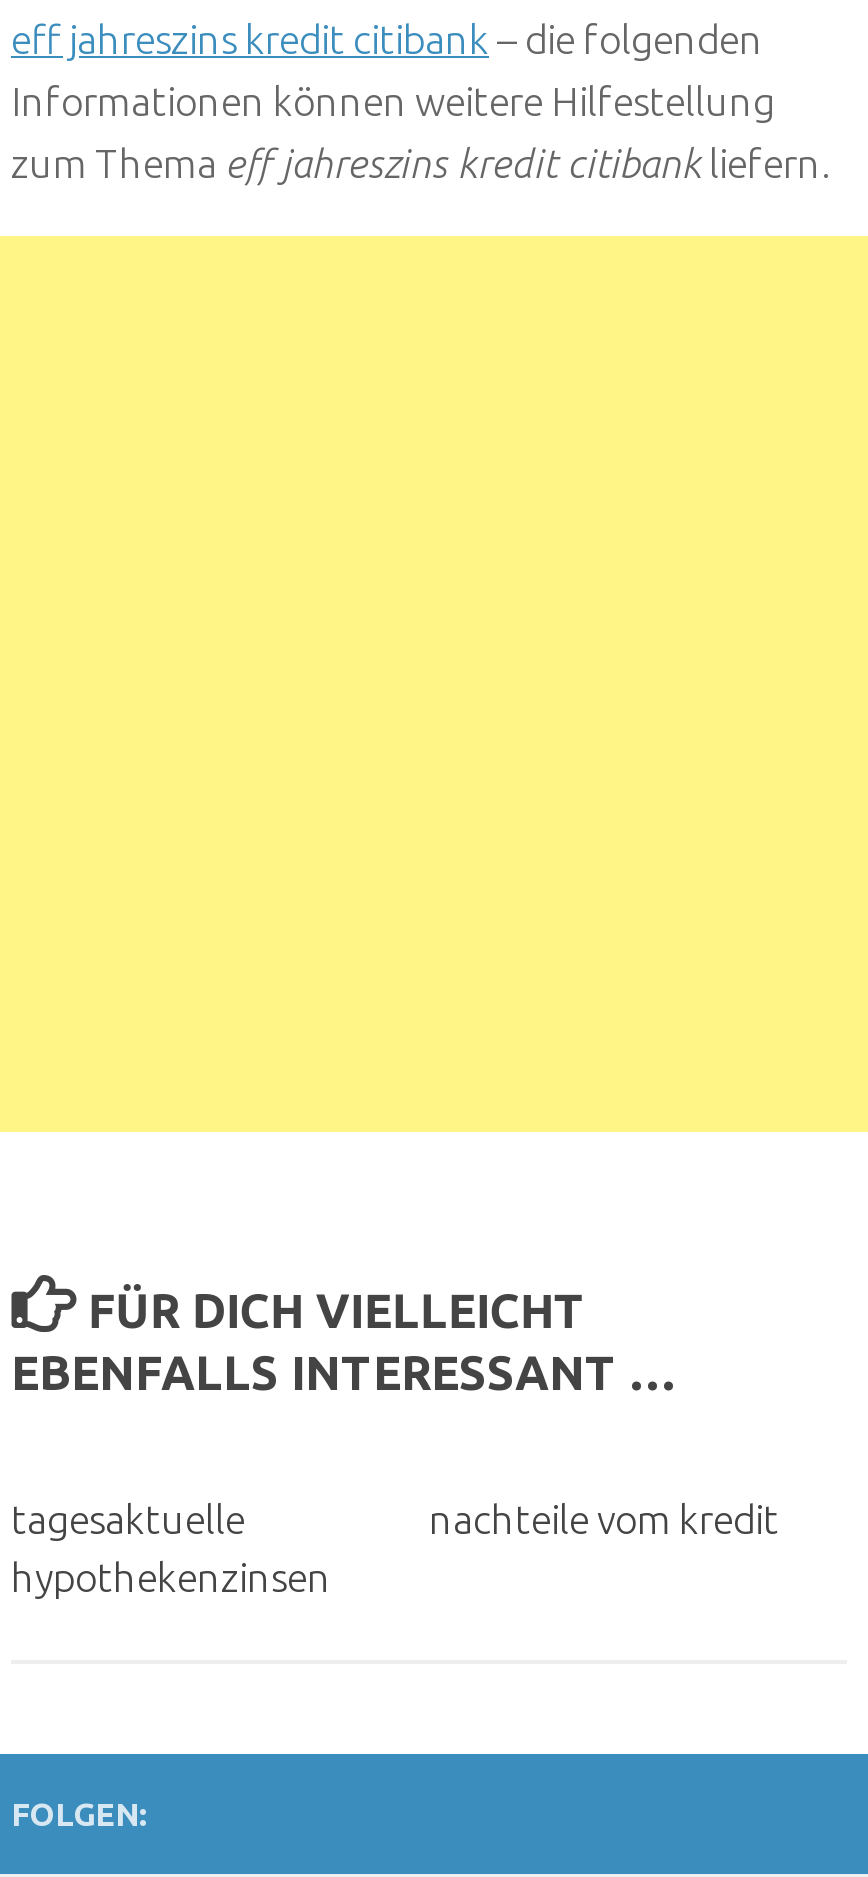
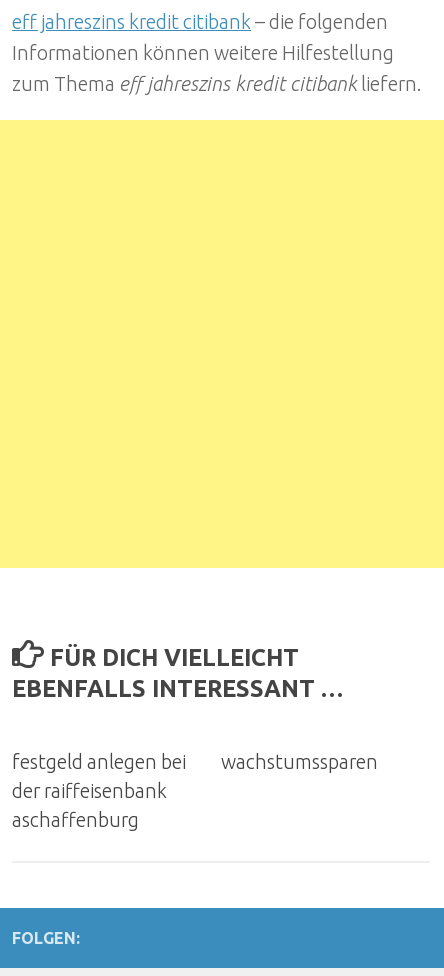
- tagesaktuelle
- hypothekenzinsen
+ festgeld anlegen bei
+ der raiffeisenbank
+ aschaffenburg

- nachteile vom kredit
+ wachstumssparen
